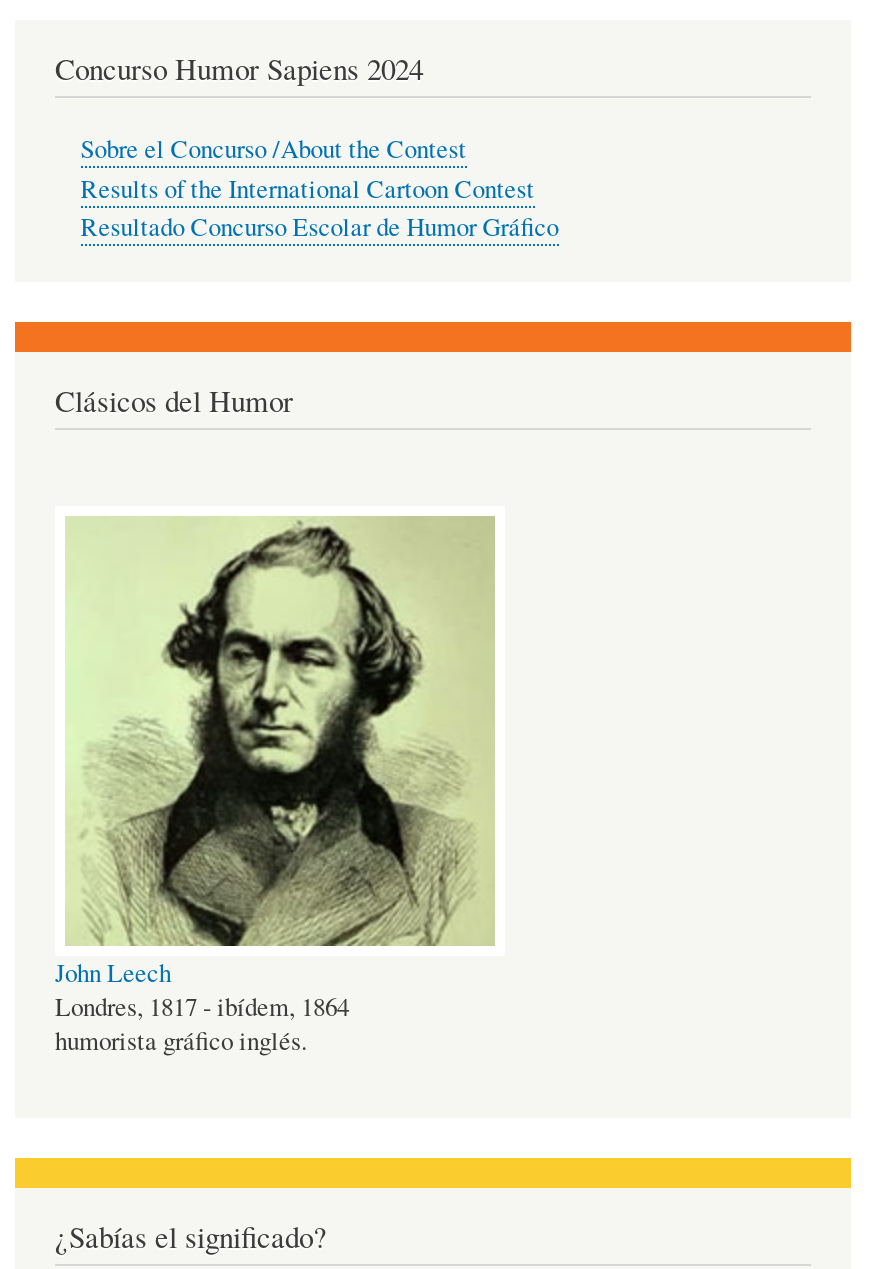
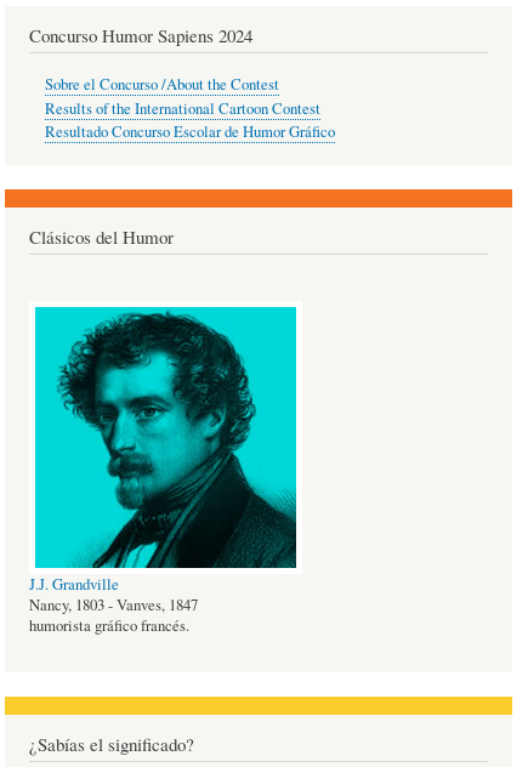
- [image]
- John Leech
- Londres, 1817 - ibídem, 1864
- humorista gráfico inglés.
+ [image]
+ J.J. Grandville
+ Nancy, 1803 - Vanves, 1847
+ humorista gráfico francés.
